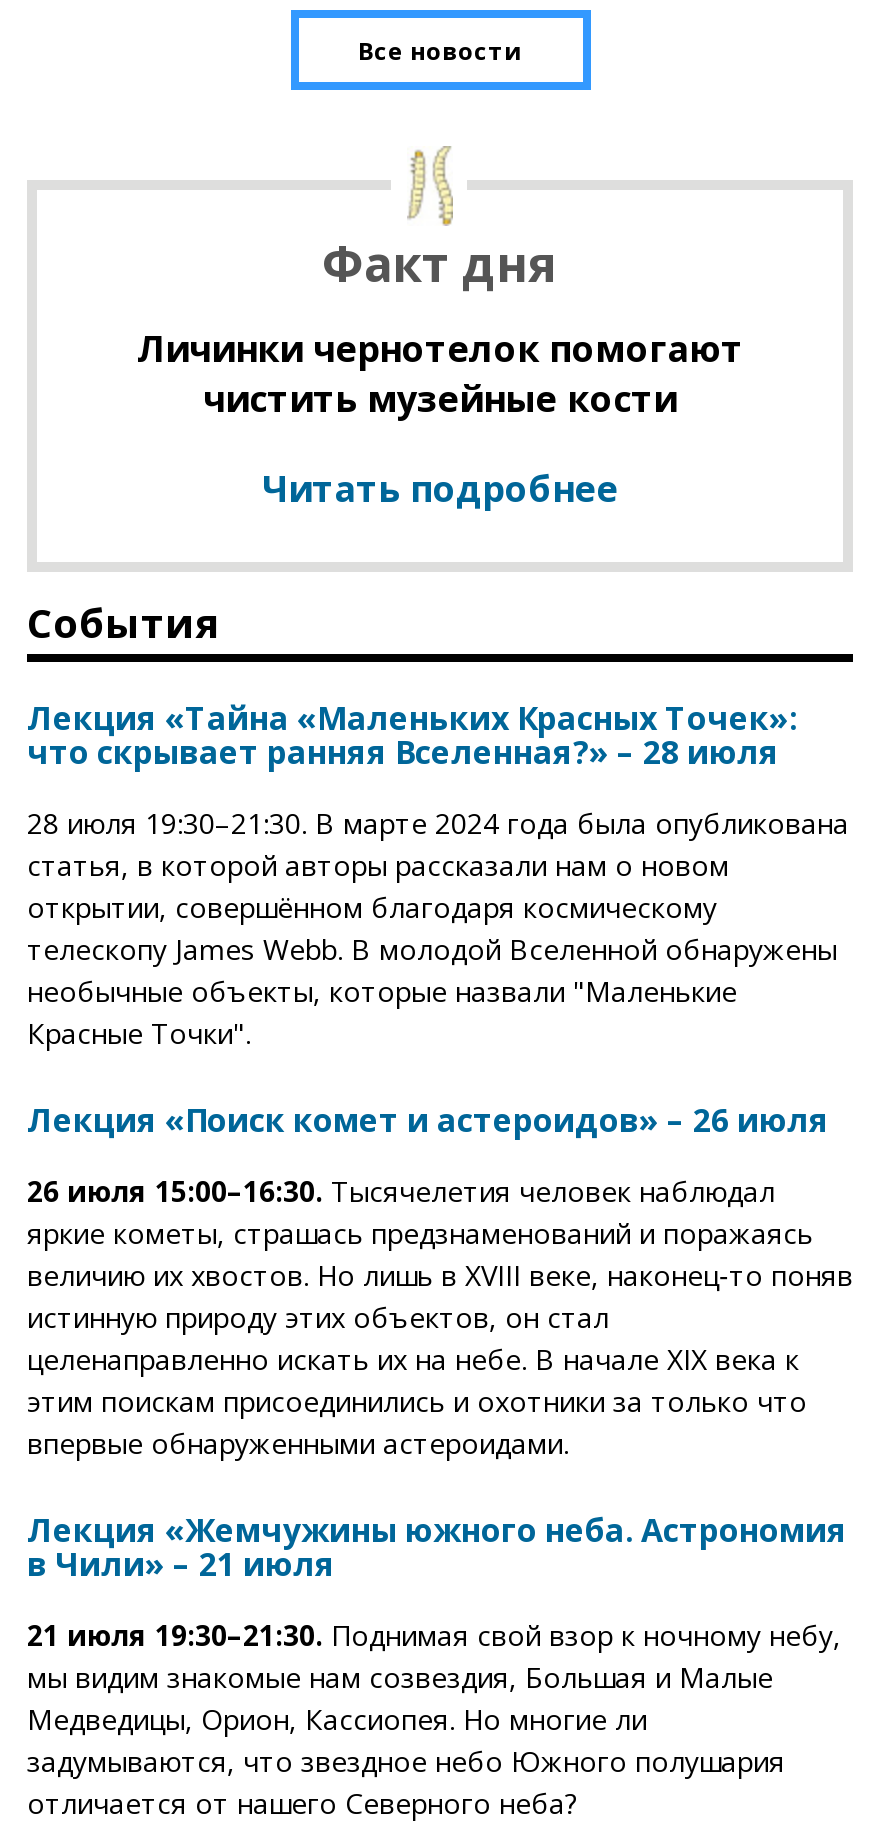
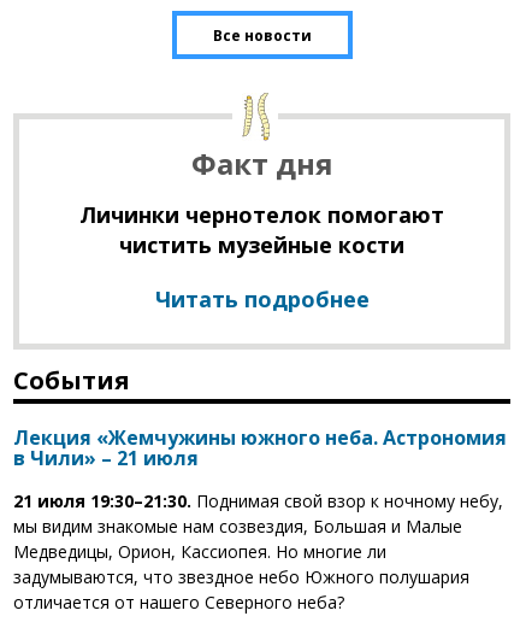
- Лекция «Тайна «Маленьких Красных Точек»:
- что скрывает ранняя Вселенная?» – 28 июля
- 28 июля 19:30–21:30. В марте 2024 года была опубликована
- статья, в которой авторы рассказали нам о новом
- открытии, совершённом благодаря космическому
- телескопу James Webb. В молодой Вселенной обнаружены
- необычные объекты, которые назвали "Маленькие
- Красные Точки".
- Лекция «Поиск комет и астероидов» – 26 июля
- 26 июля 15:00–16:30. Тысячелетия человек наблюдал
- яркие кометы, страшась предзнаменований и поражаясь
- величию их хвостов. Но лишь в XVIII веке, наконец‑то поняв
- истинную природу этих объектов, он стал
- целенаправленно искать их на небе. В начале XIX века к
- этим поискам присоединились и охотники за только что
- впервые обнаруженными астероидами.
